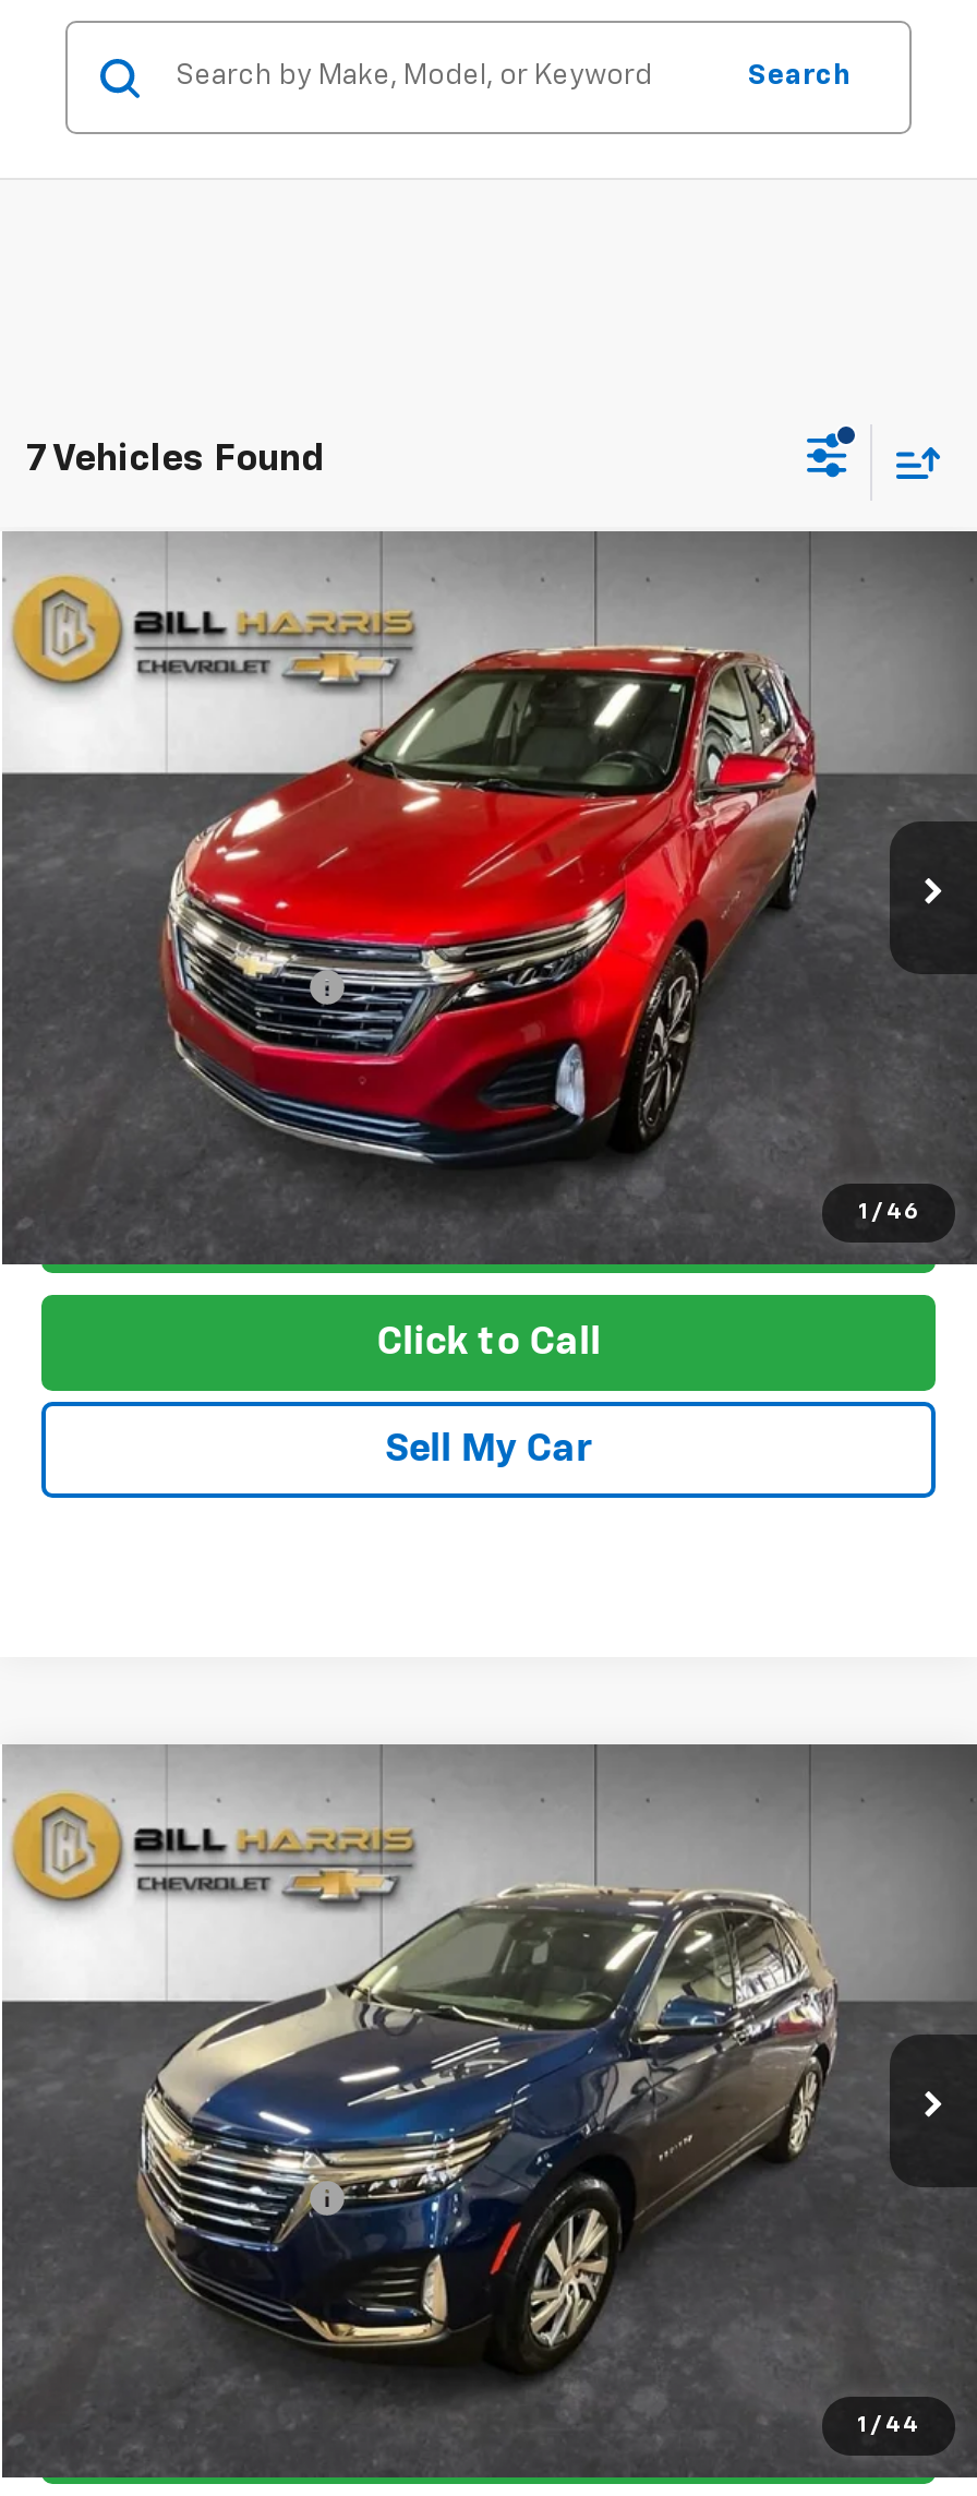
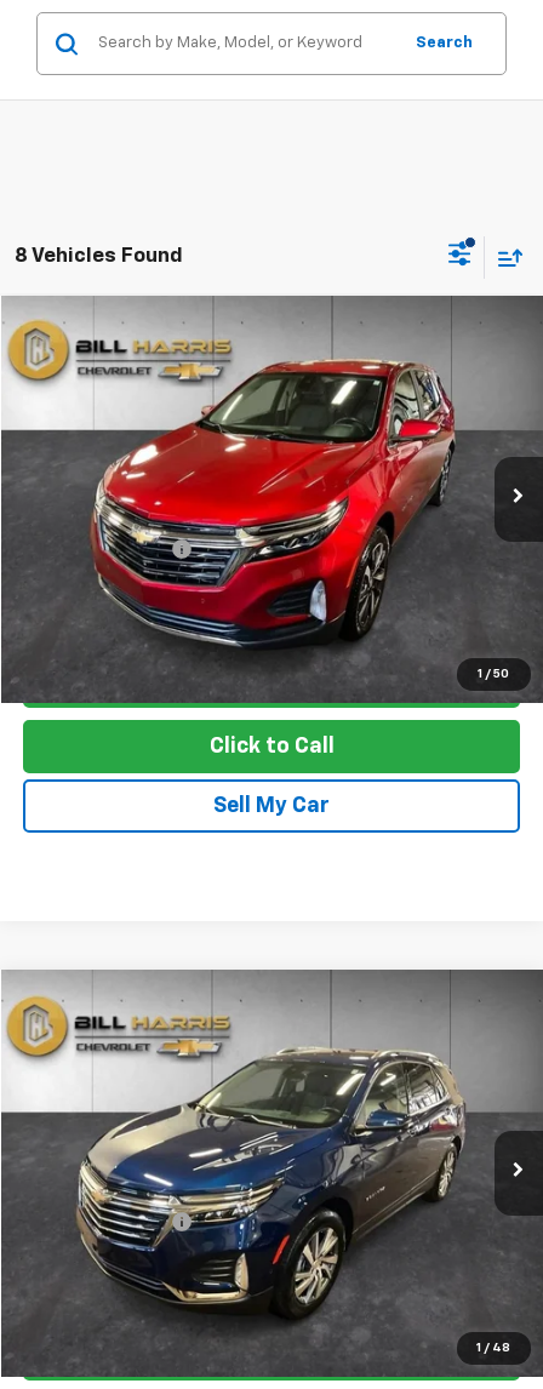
- 7 Vehicles Found
+ 8 Vehicles Found

- 1 / 46
+ 1 / 50

- 1 / 44
+ 1 / 48
